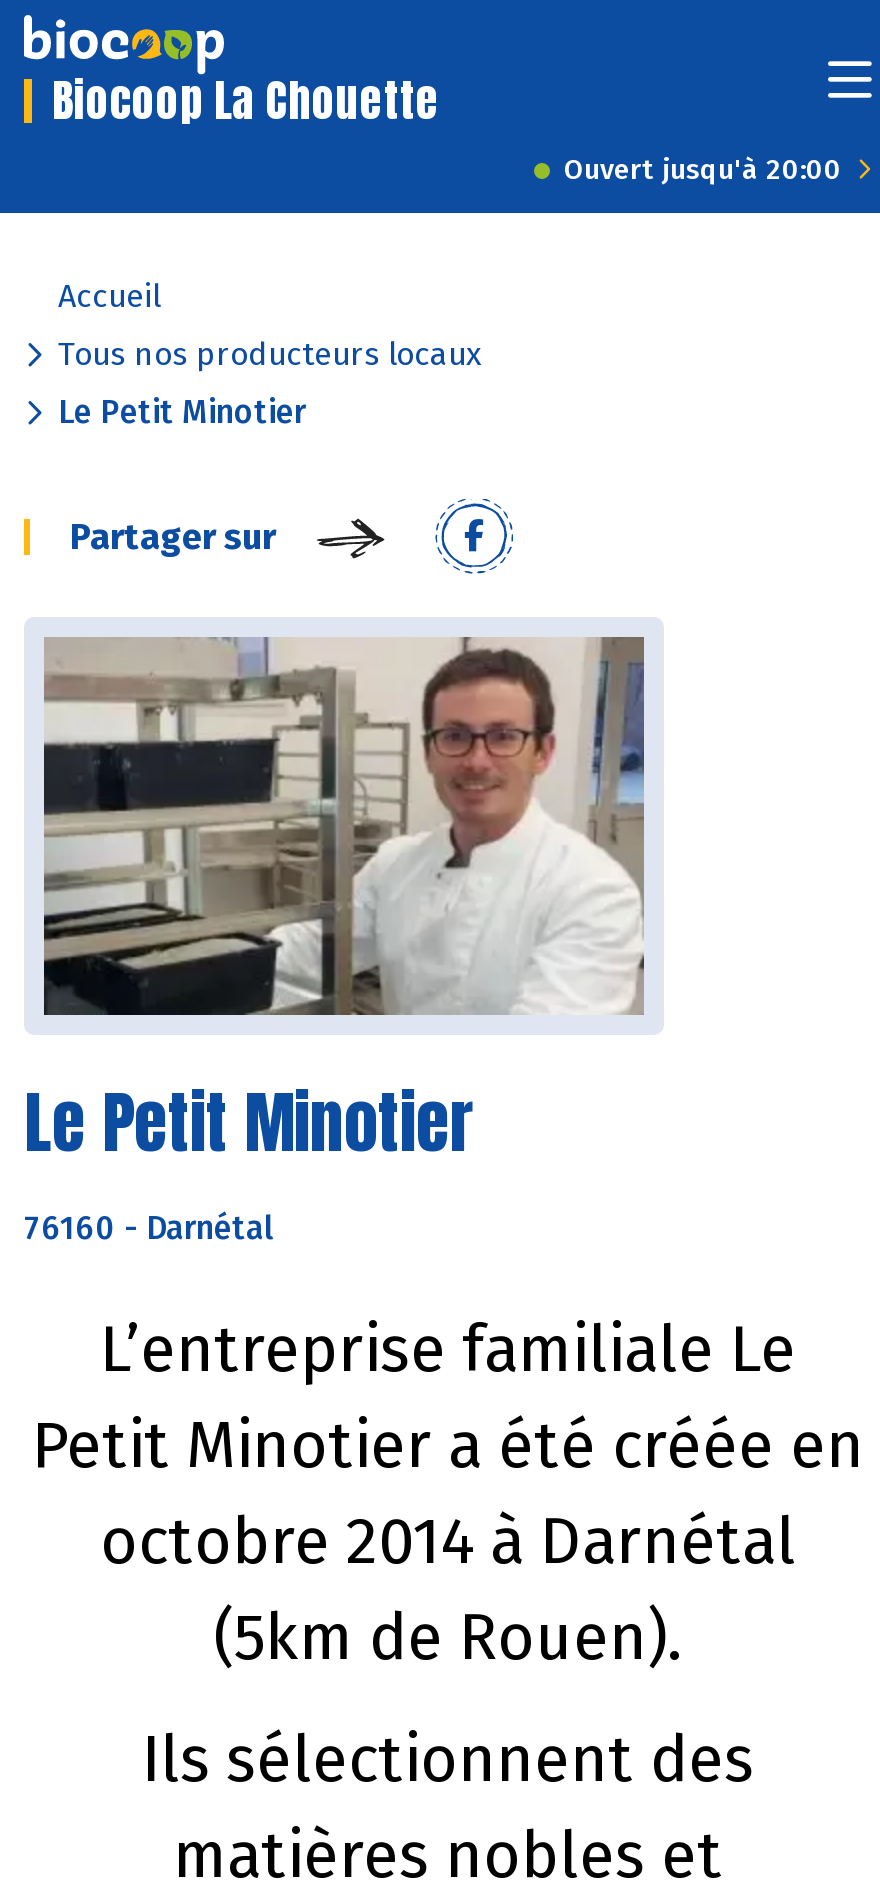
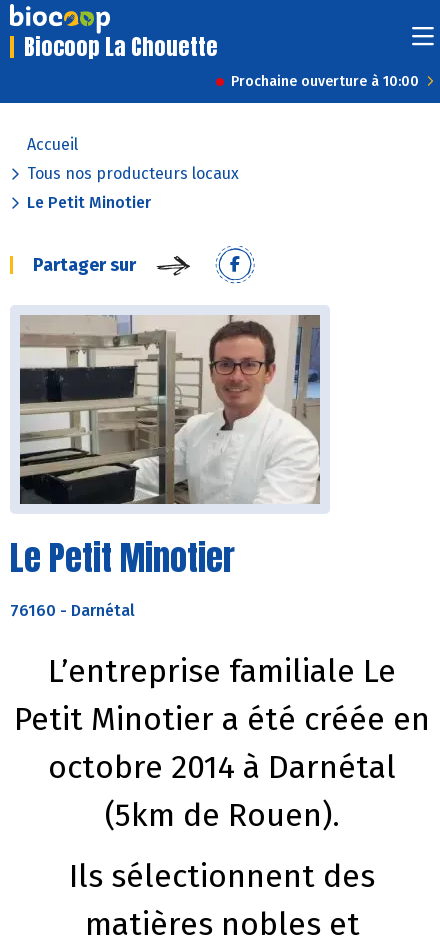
- Ouvert jusqu'à 20:00
+ Prochaine ouverture à 10:00
